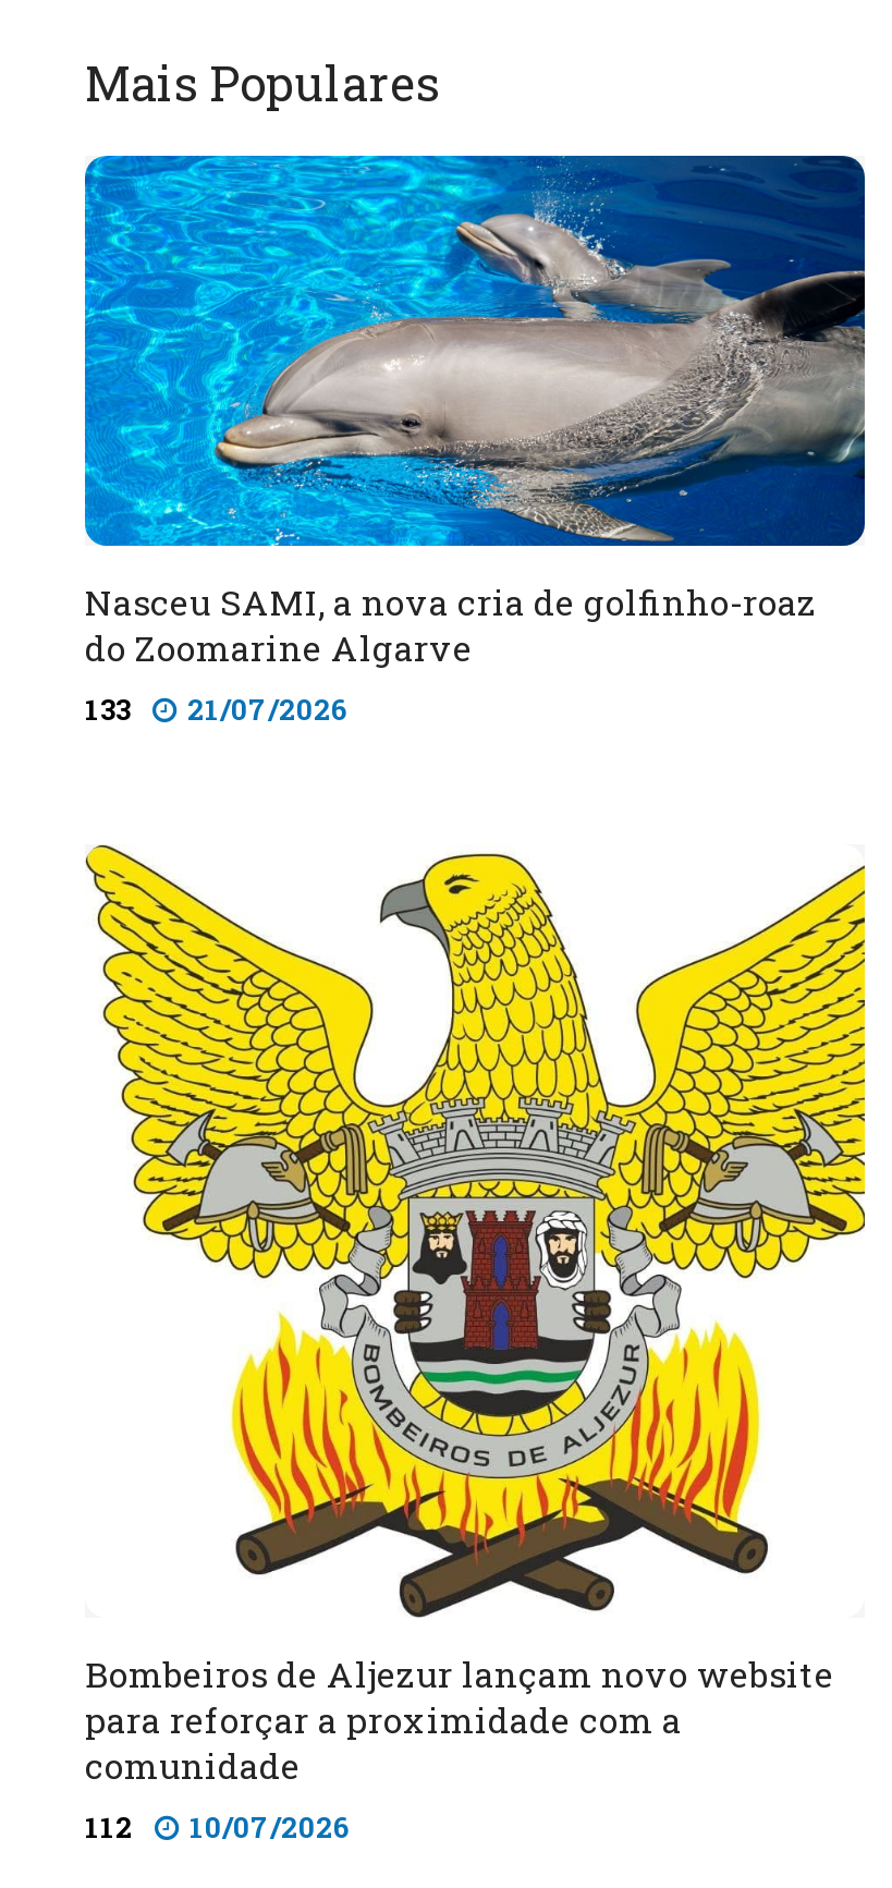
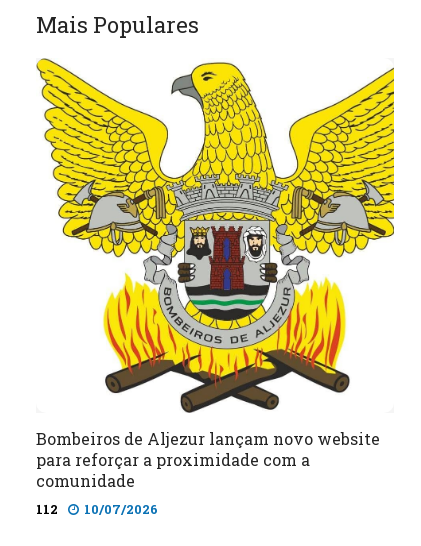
- [image]
- Nasceu SAMI, a nova cria de golfinho-roaz
- do Zoomarine Algarve
- 133
- 21/07/2026
